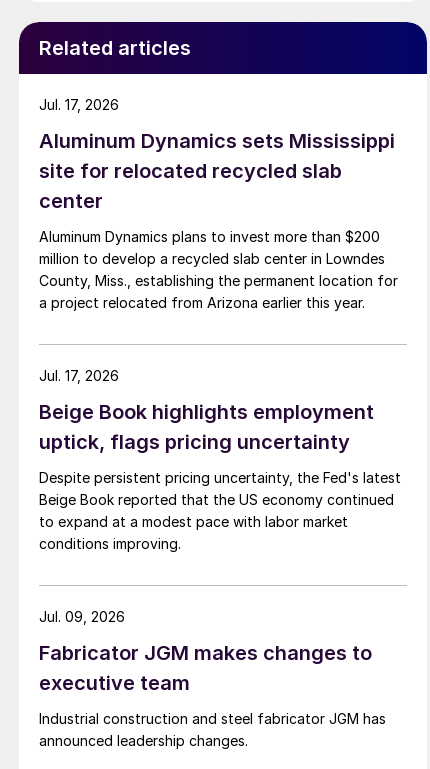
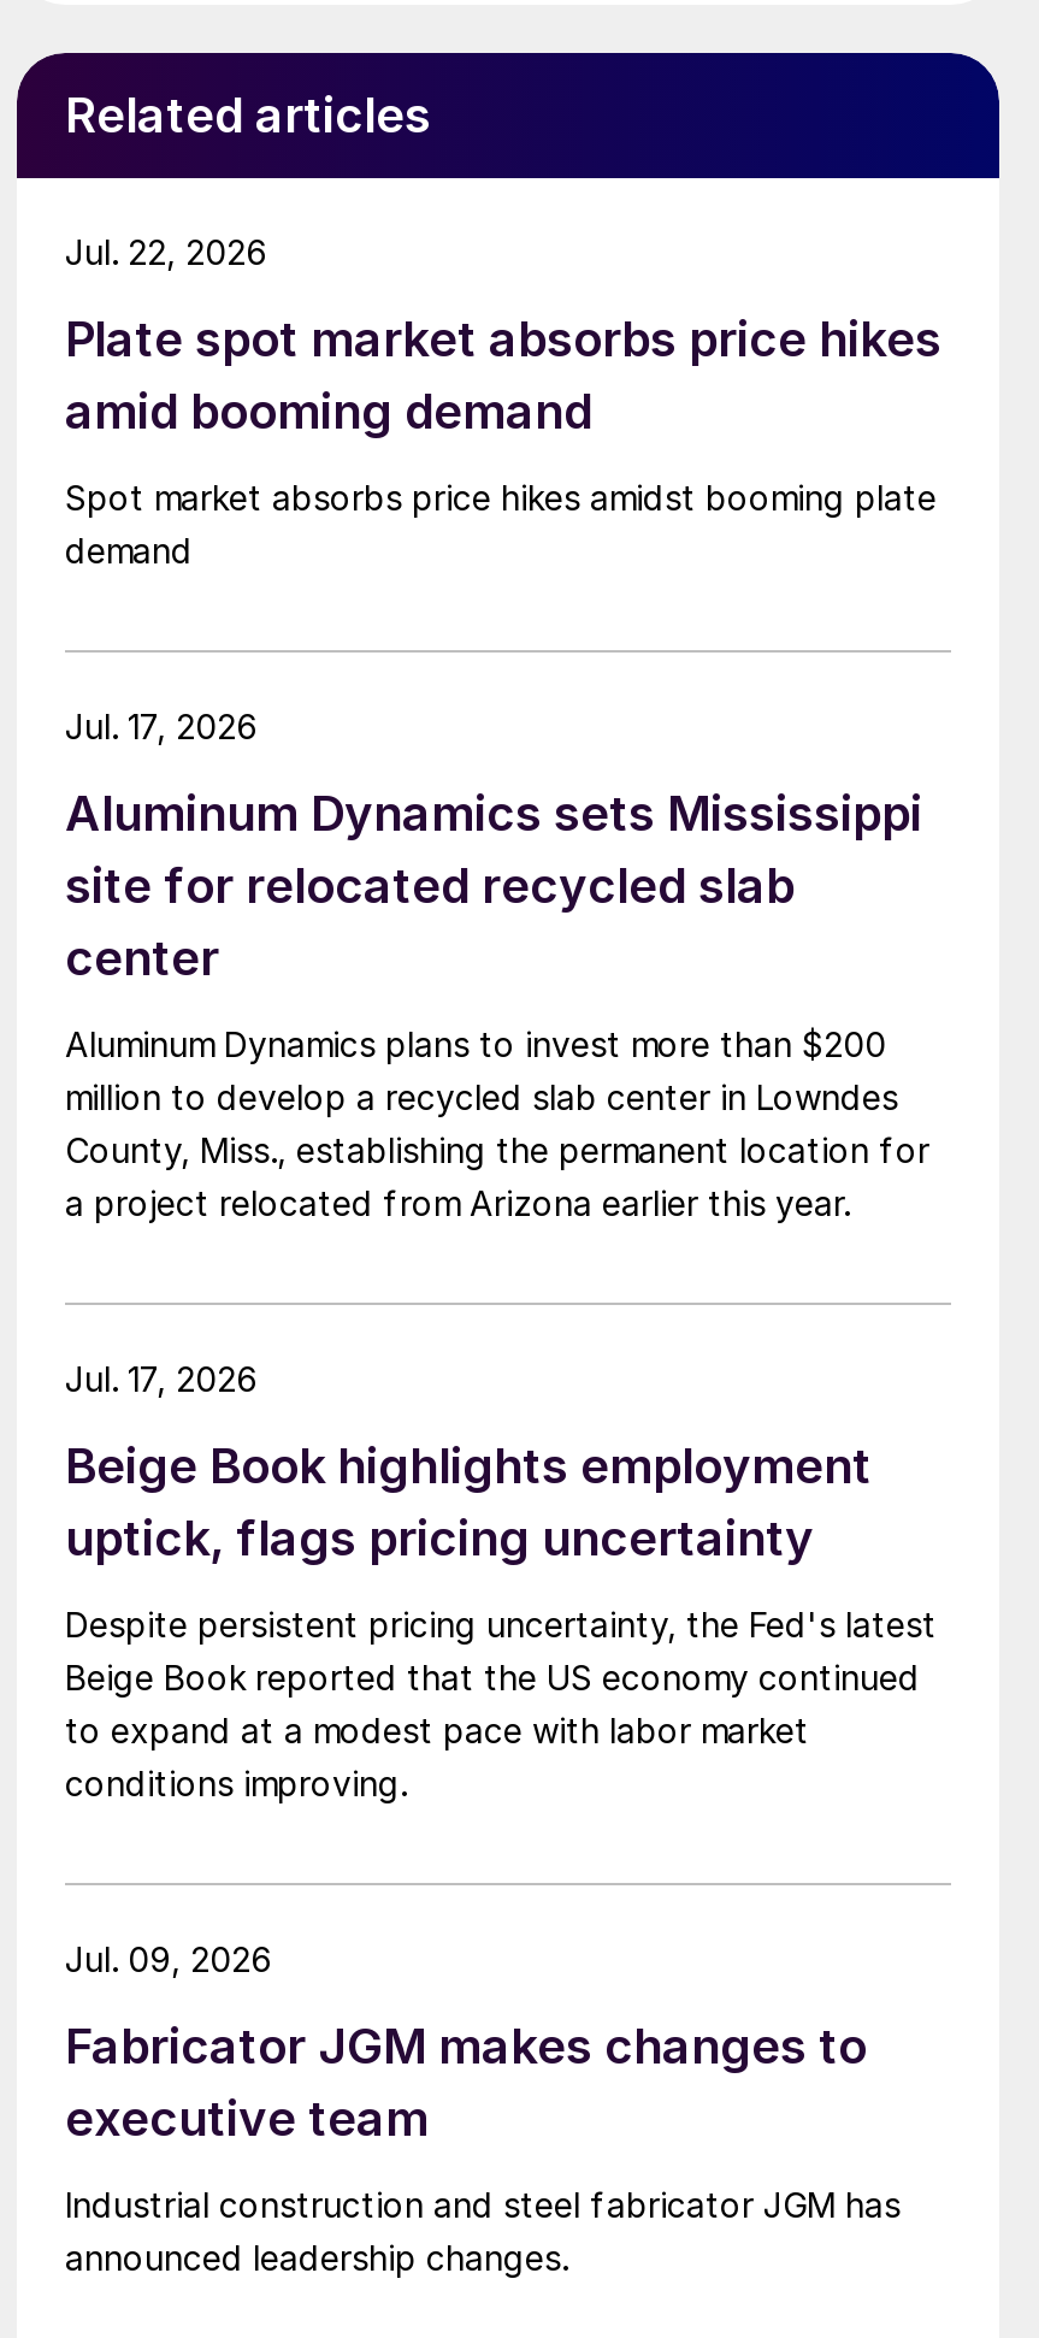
+ Plate spot market absorbs price hikes
+ amid booming demand
+ Spot market absorbs price hikes amidst booming plate
+ demand

+ Jul. 22, 2026
